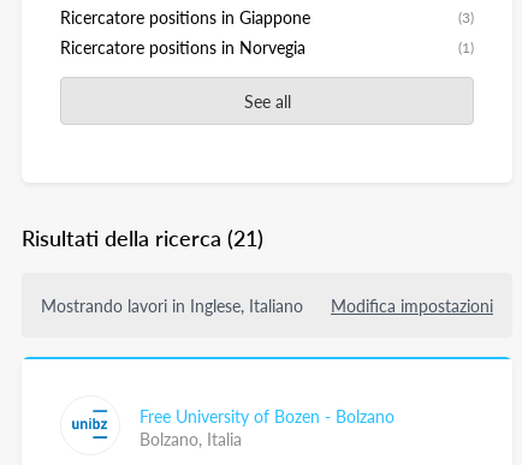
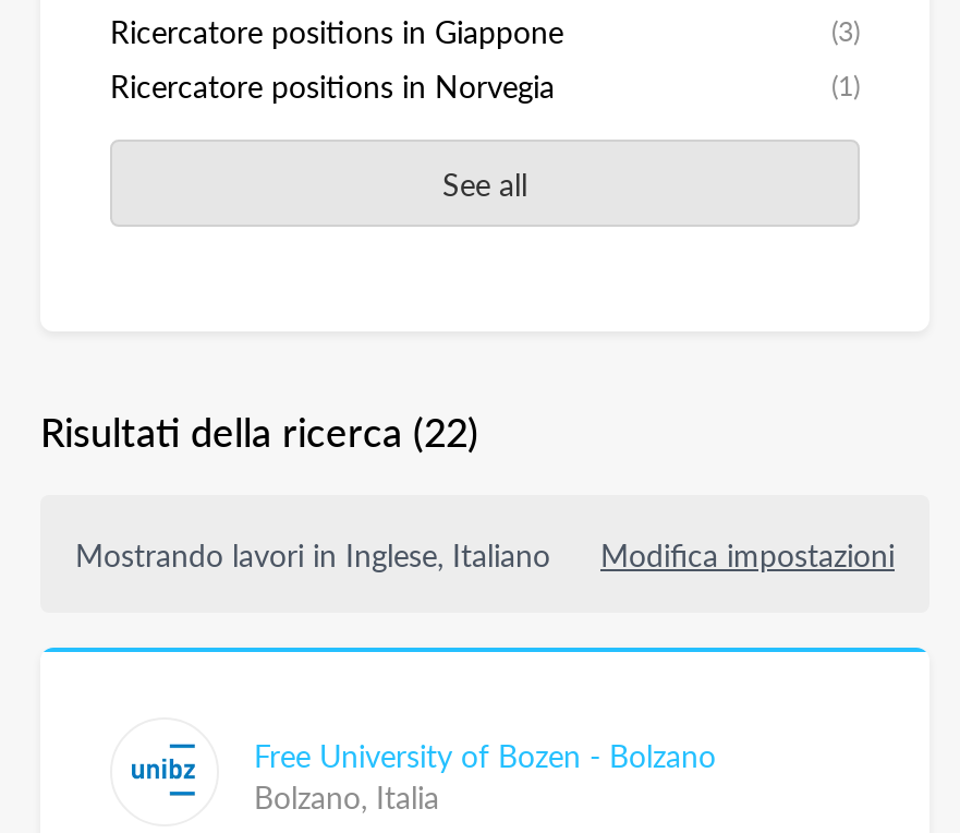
- Risultati della ricerca (21)
+ Risultati della ricerca (22)
